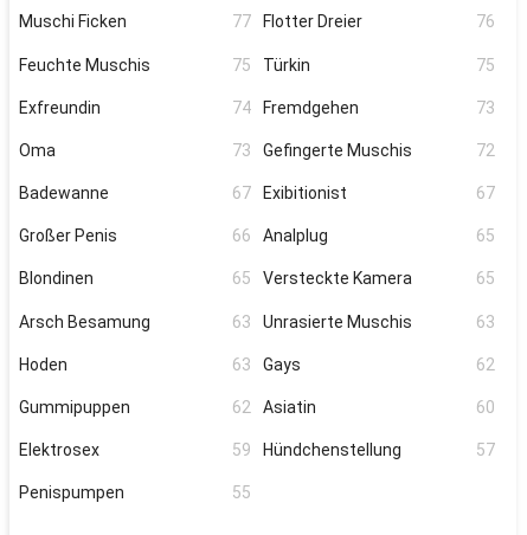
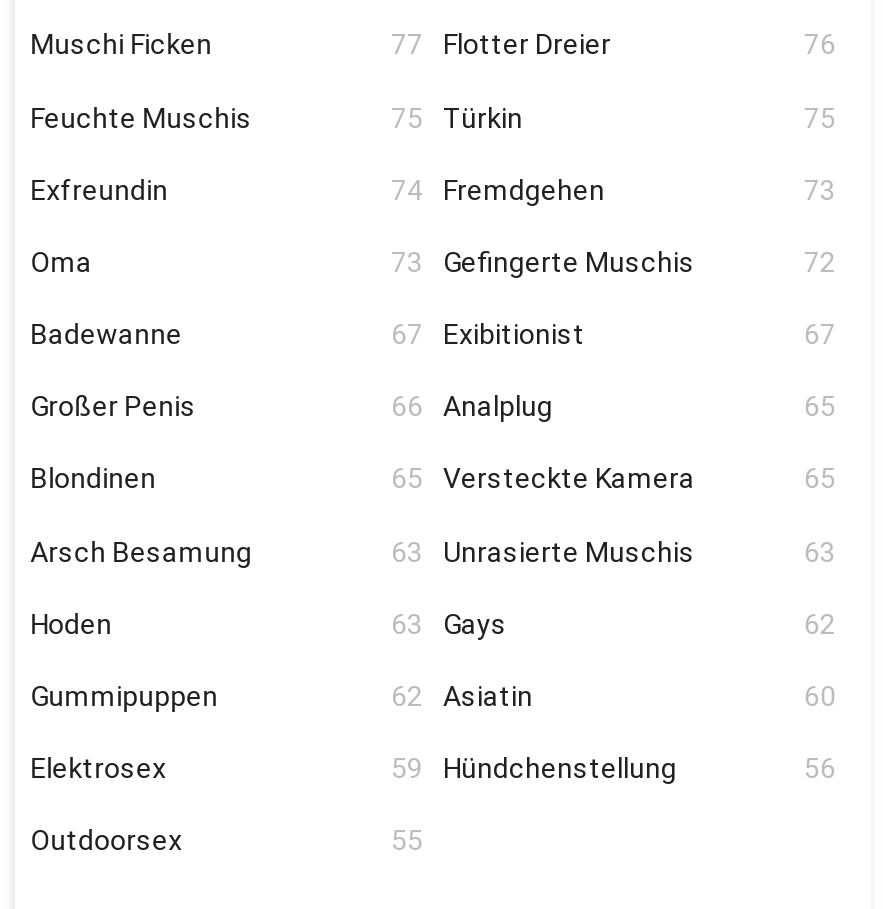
- 57
+ 56

- Penispumpen
+ Outdoorsex
